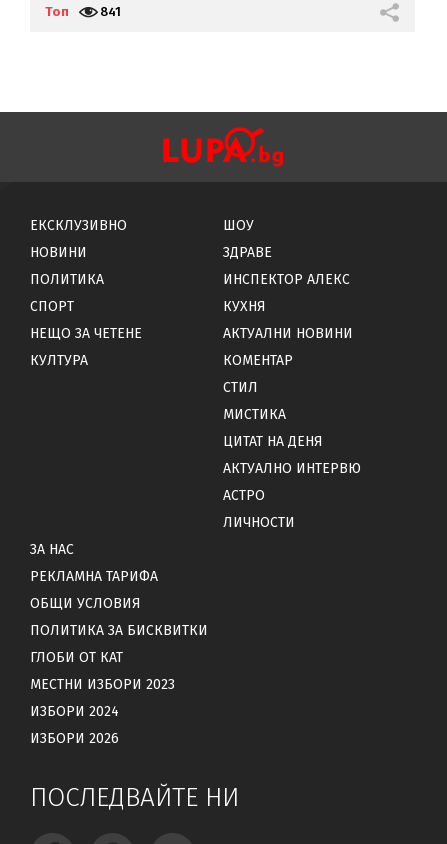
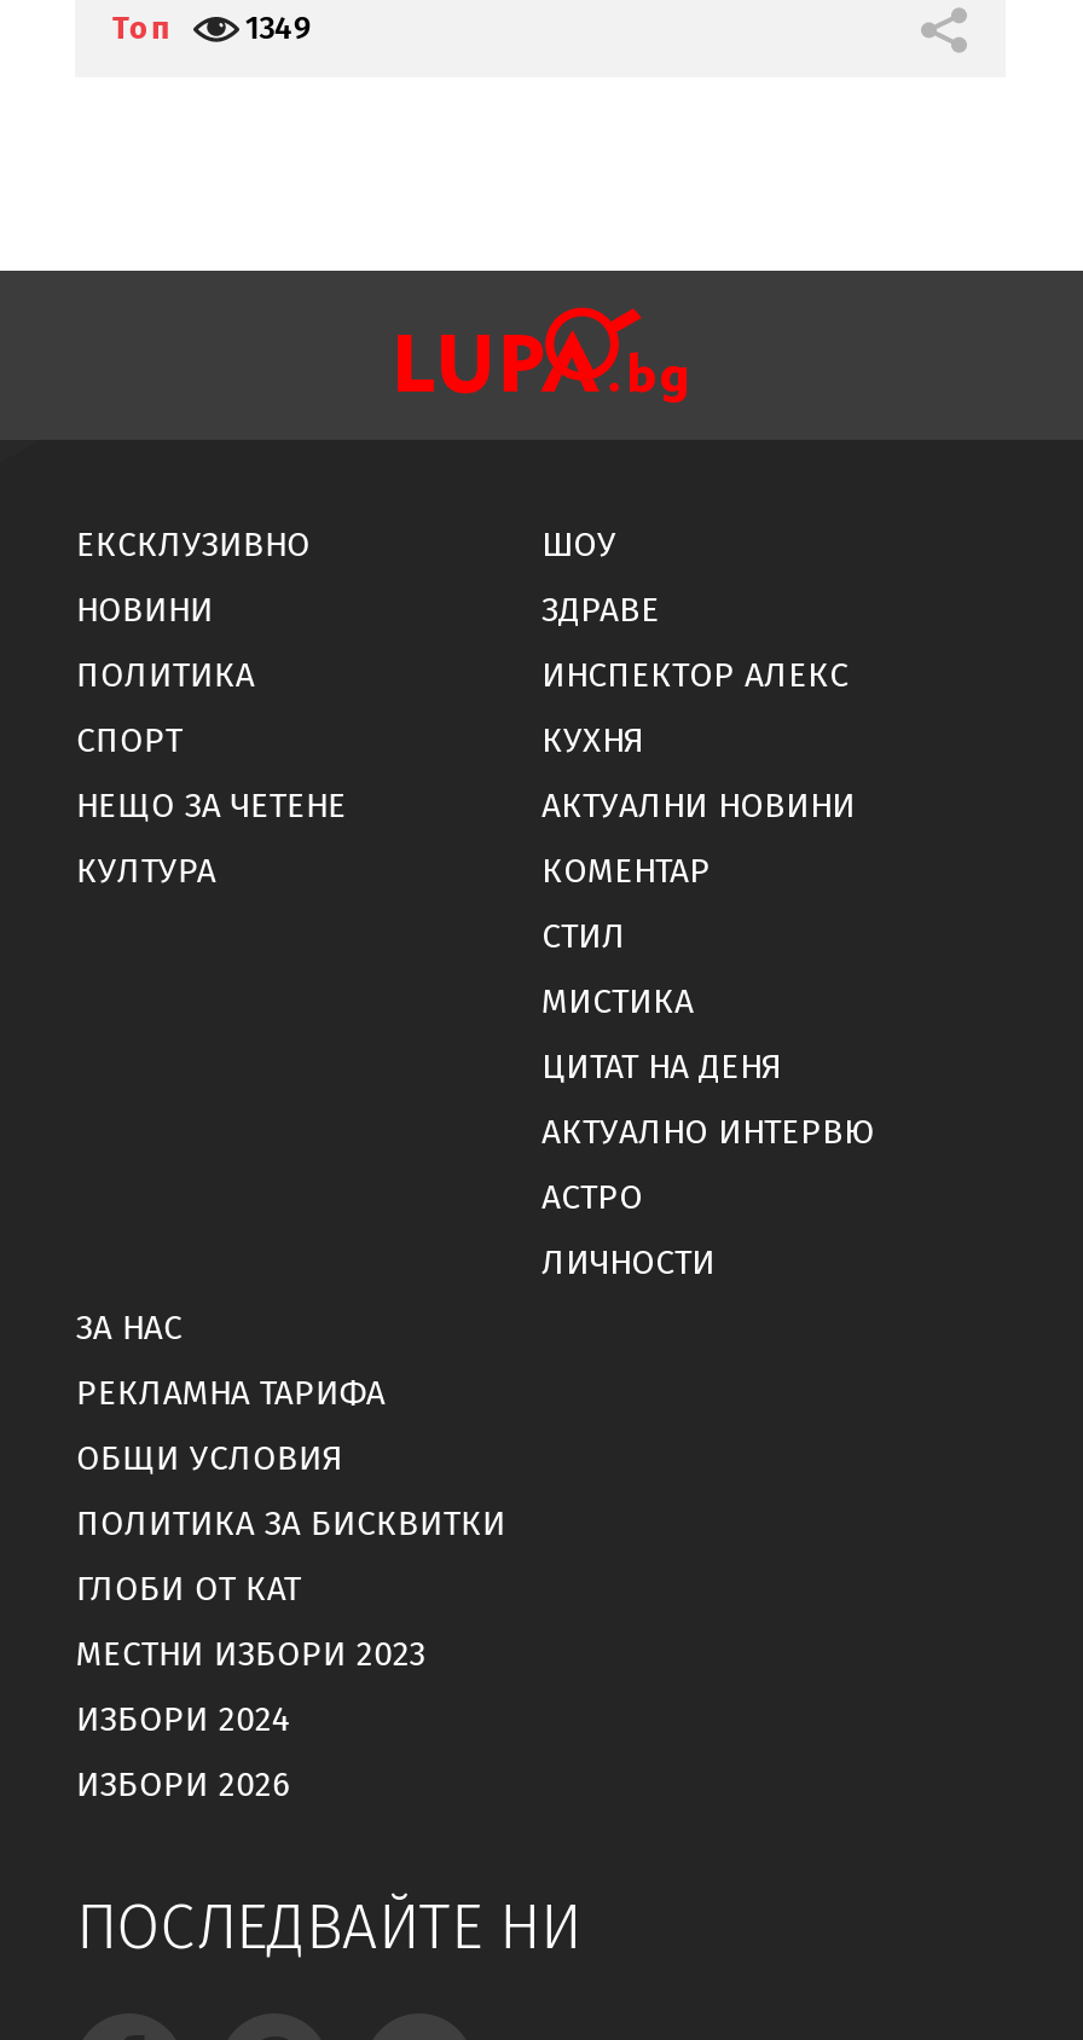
- 841
+ 1349
